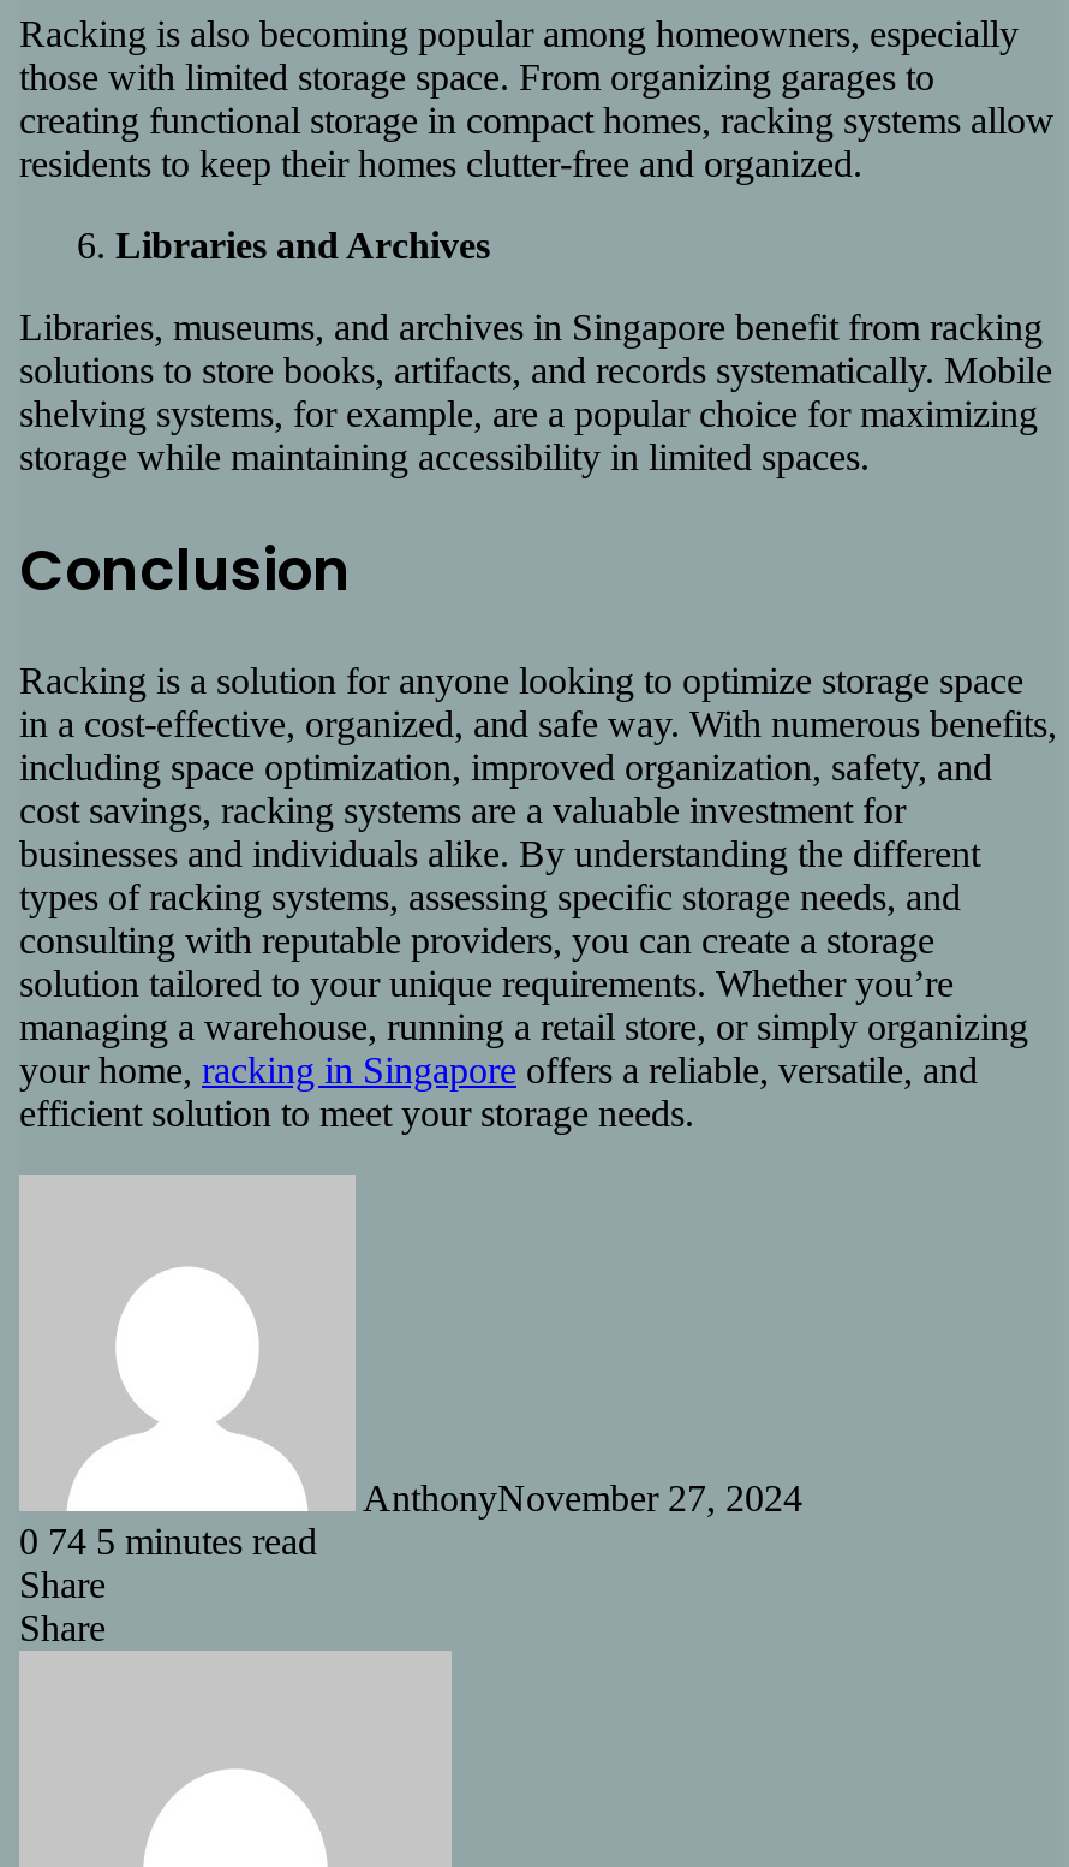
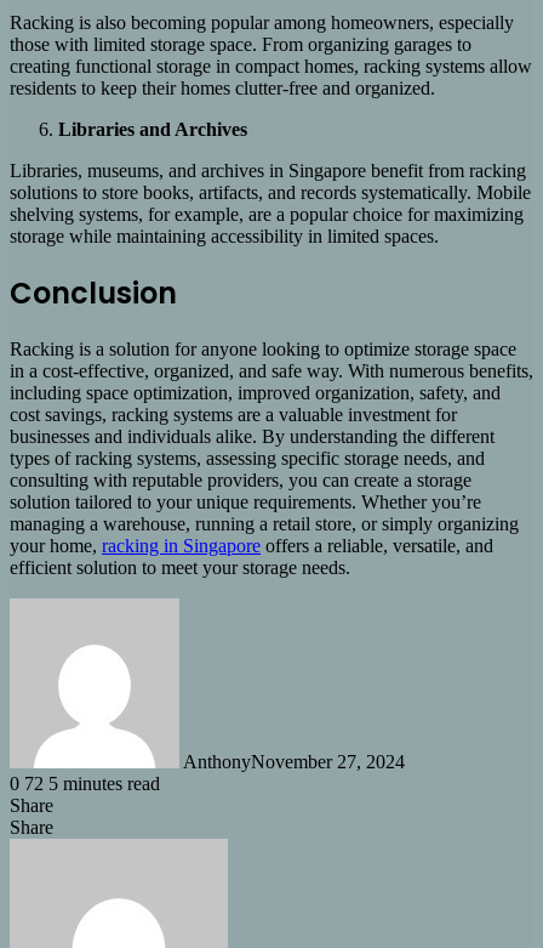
- 0 74 5 minutes read
+ 0 72 5 minutes read
